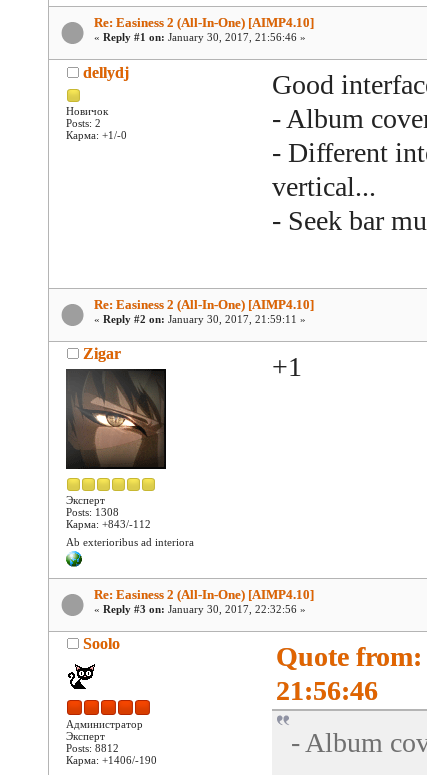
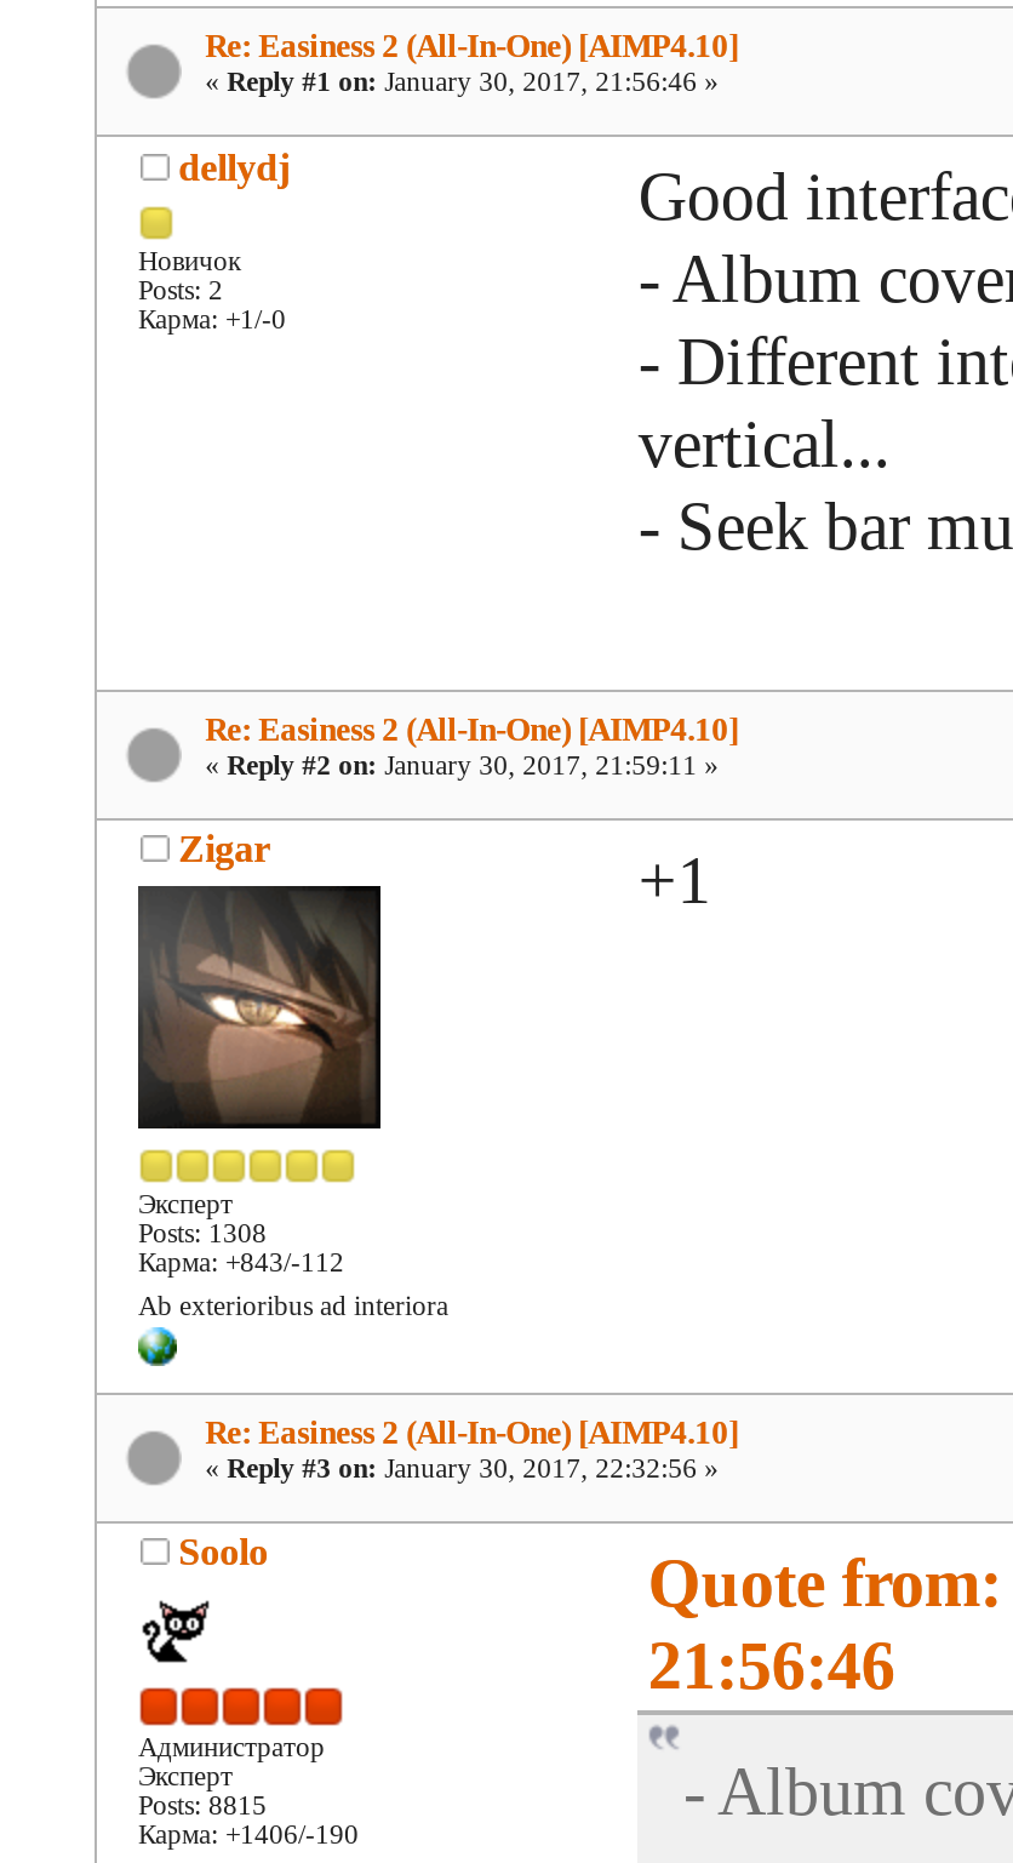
- Posts: 8812
+ Posts: 8815
